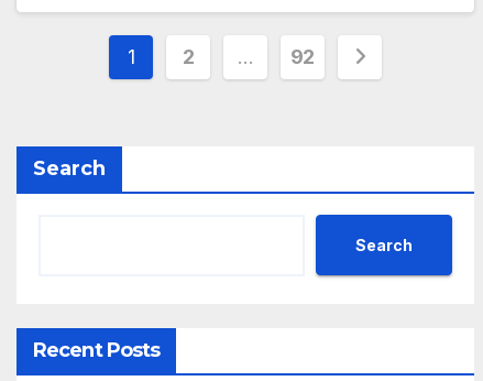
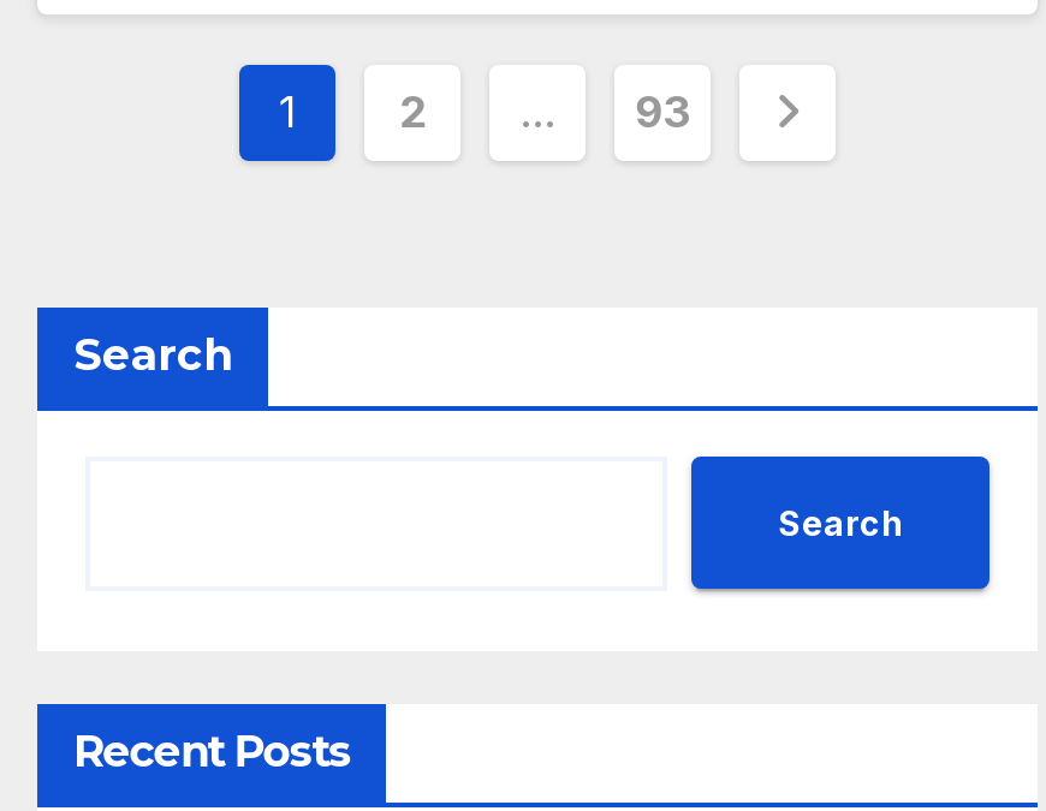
- 92
+ 93
